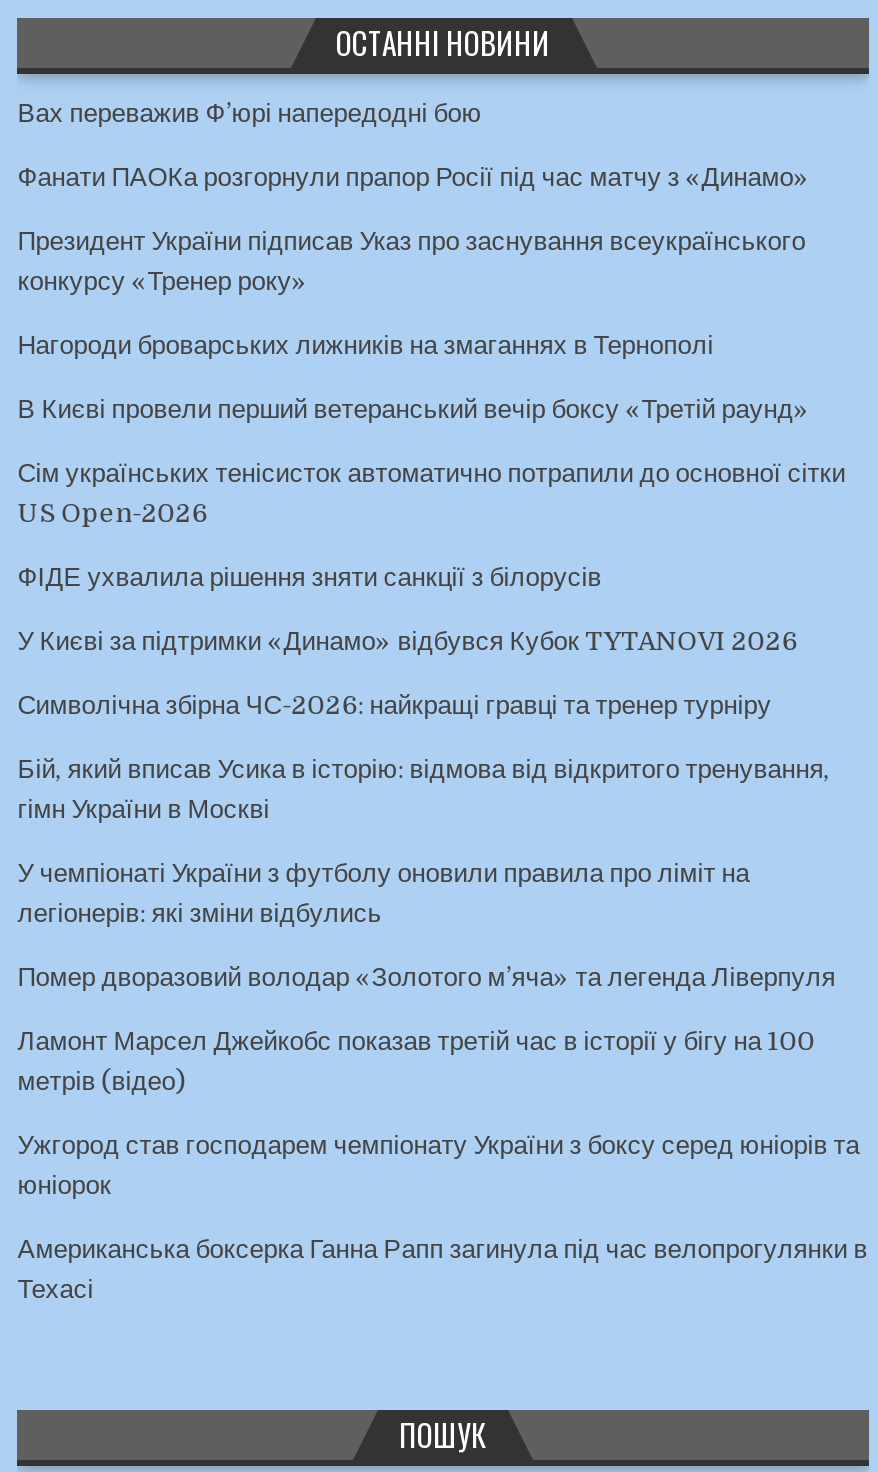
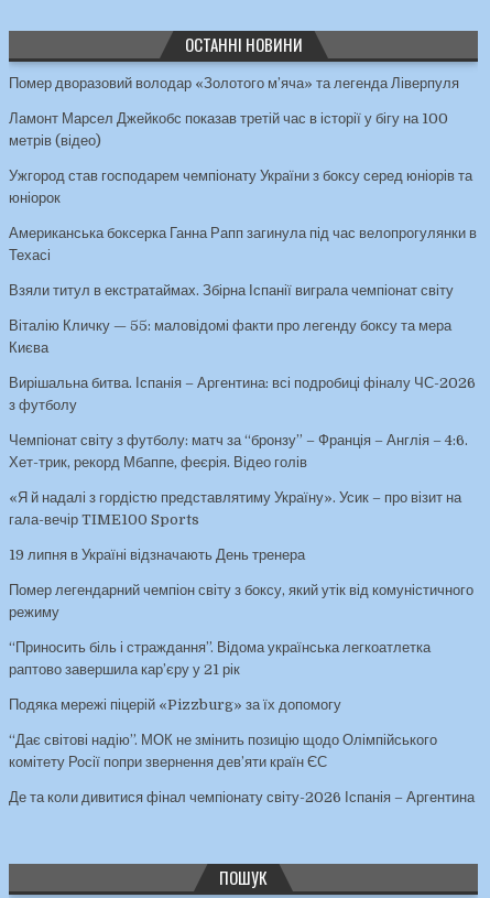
- Вах переважив Ф’юрі напередодні бою
- Фанати ПАОКа розгорнули прапор Росії під час матчу з «Динамо»
- Президент України підписав Указ про заснування всеукраїнського
- конкурсу «Тренер року»
- Нагороди броварських лижників на змаганнях в Тернополі
- В Києві провели перший ветеранський вечір боксу «Третій раунд»
- Сім українських тенісисток автоматично потрапили до основної сітки
- US Open-2026
- ФІДЕ ухвалила рішення зняти санкції з білорусів
- У Києві за підтримки «Динамо» відбувся Кубок TYTANOVI 2026
- Символічна збірна ЧС-2026: найкращі гравці та тренер турніру
- Бій, який вписав Усика в історію: відмова від відкритого тренування,
- гімн України в Москві
- У чемпіонаті України з футболу оновили правила про ліміт на
- легіонерів: які зміни відбулись

moved up: Помер дворазовий володар «Золотого м’яча» та легенда Ліверпуля | Ламонт Марсел Джейкобс показав третій час в історії у бігу на 100 | метрів (відео) | Ужгород став господарем чемпіонату України з боксу серед юніорів та | юніорок | Американська боксерка Ганна Рапп загинула під час велопрогулянки в | Техасі

+ Взяли титул в екстратаймах. Збірна Іспанії виграла чемпіонат світу
+ Віталію Кличку — 55: маловідомі факти про легенду боксу та мера
+ Києва
+ Вирішальна битва. Іспанія – Аргентина: всі подробиці фіналу ЧС-2026
+ з футболу
+ Чемпіонат світу з футболу: матч за “бронзу” – Франція – Англія – 4:6.
+ Хет-трик, рекорд Мбаппе, феєрія. Відео голів
+ «Я й надалі з гордістю представлятиму Україну». Усик – про візит на
+ гала-вечір TIME100 Sports
+ 19 липня в Україні відзначають День тренера
+ Помер легендарний чемпіон світу з боксу, який утік від комуністичного
+ режиму
+ “Приносить біль і страждання”. Відома українська легкоатлетка
+ раптово завершила кар’єру у 21 рік
+ Подяка мережі піцерій «Pizzburg» за їх допомогу
+ “Дає світові надію”. МОК не змінить позицію щодо Олімпійського
+ комітету Росії попри звернення дев’яти країн ЄС
+ Де та коли дивитися фінал чемпіонату світу-2026 Іспанія – Аргентина
